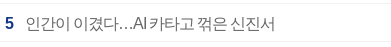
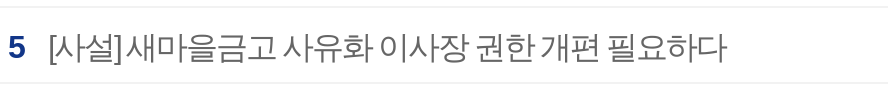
- 인간이 이겼다…AI 카타고 꺾은 신진서
+ [사설] 새마을금고 사유화 이사장 권한 개편 필요하다
